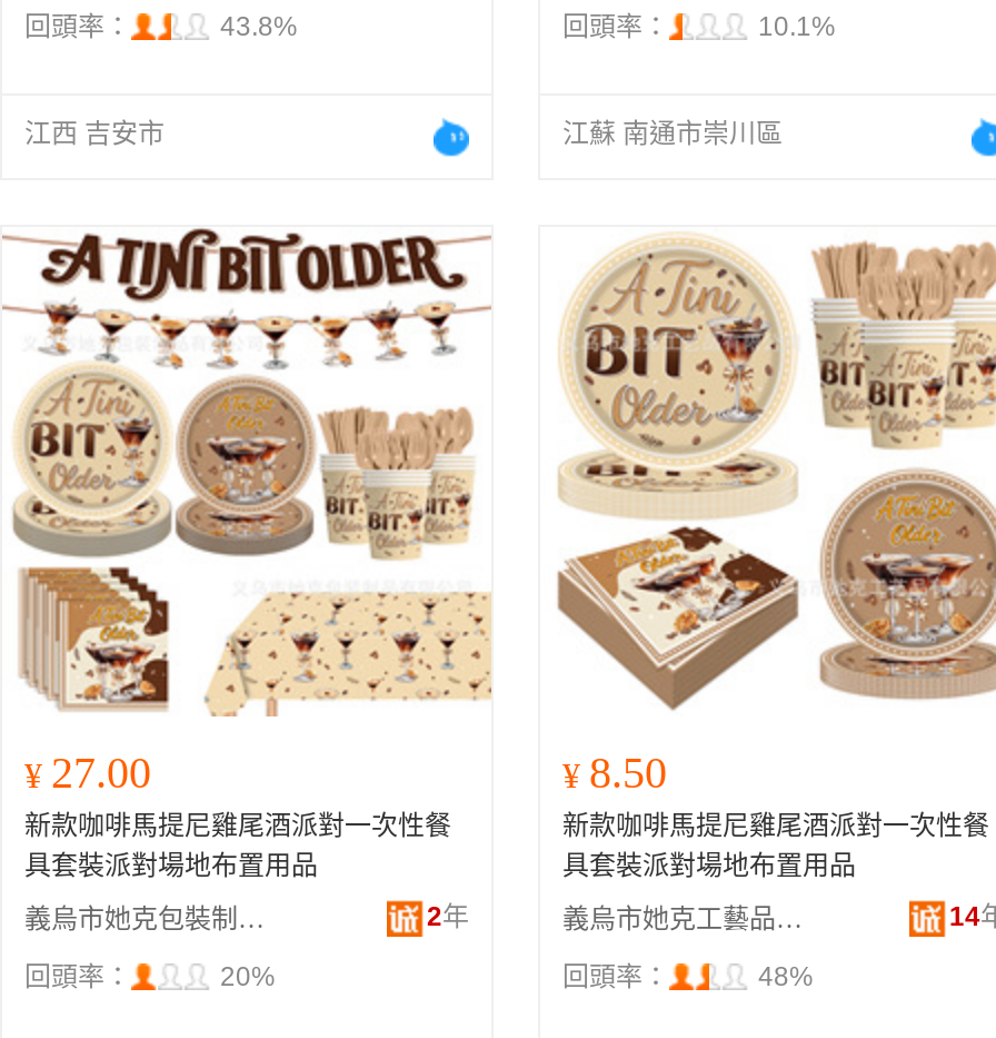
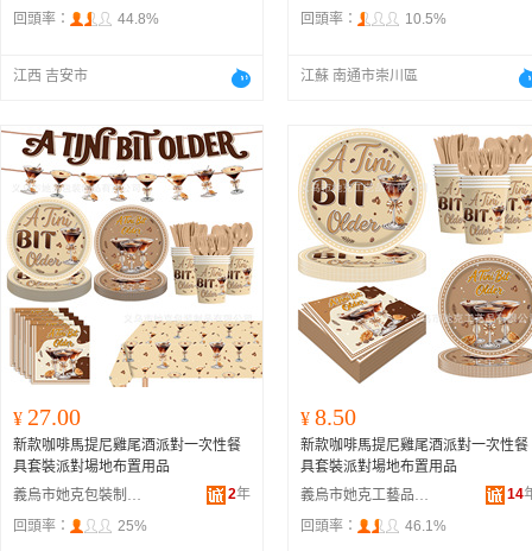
- 43.8%
+ 44.8%

- 10.1%
+ 10.5%

- 20%
+ 25%

- 48%
+ 46.1%
